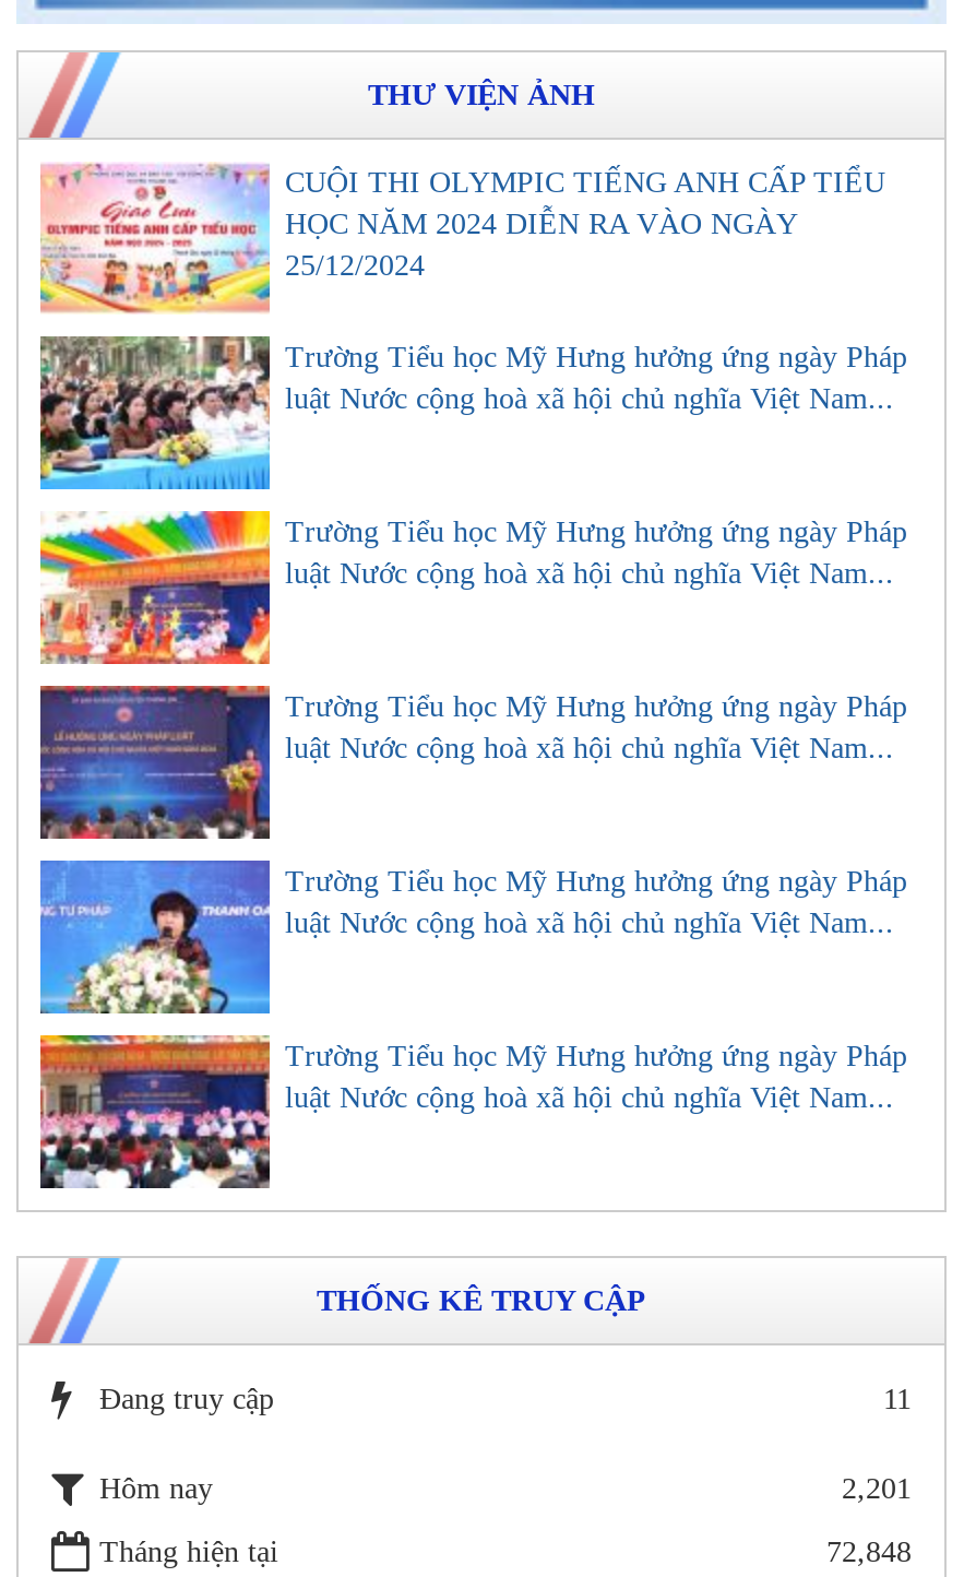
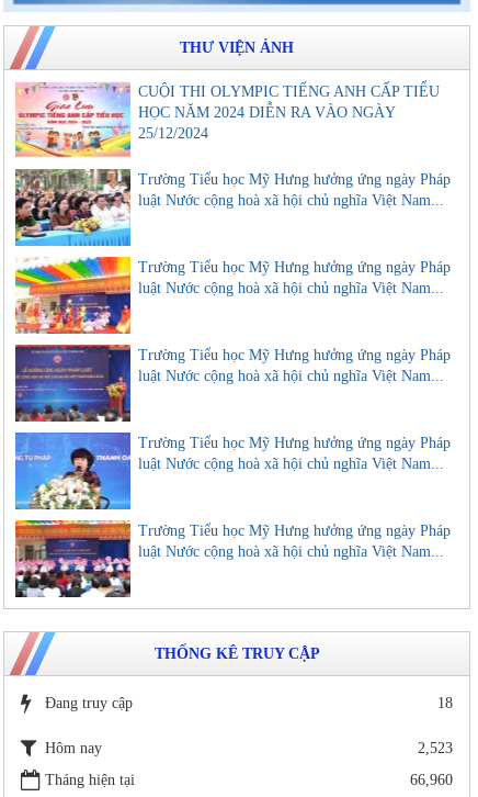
- 11
+ 18

- 2,201
+ 2,523

- 72,848
+ 66,960
